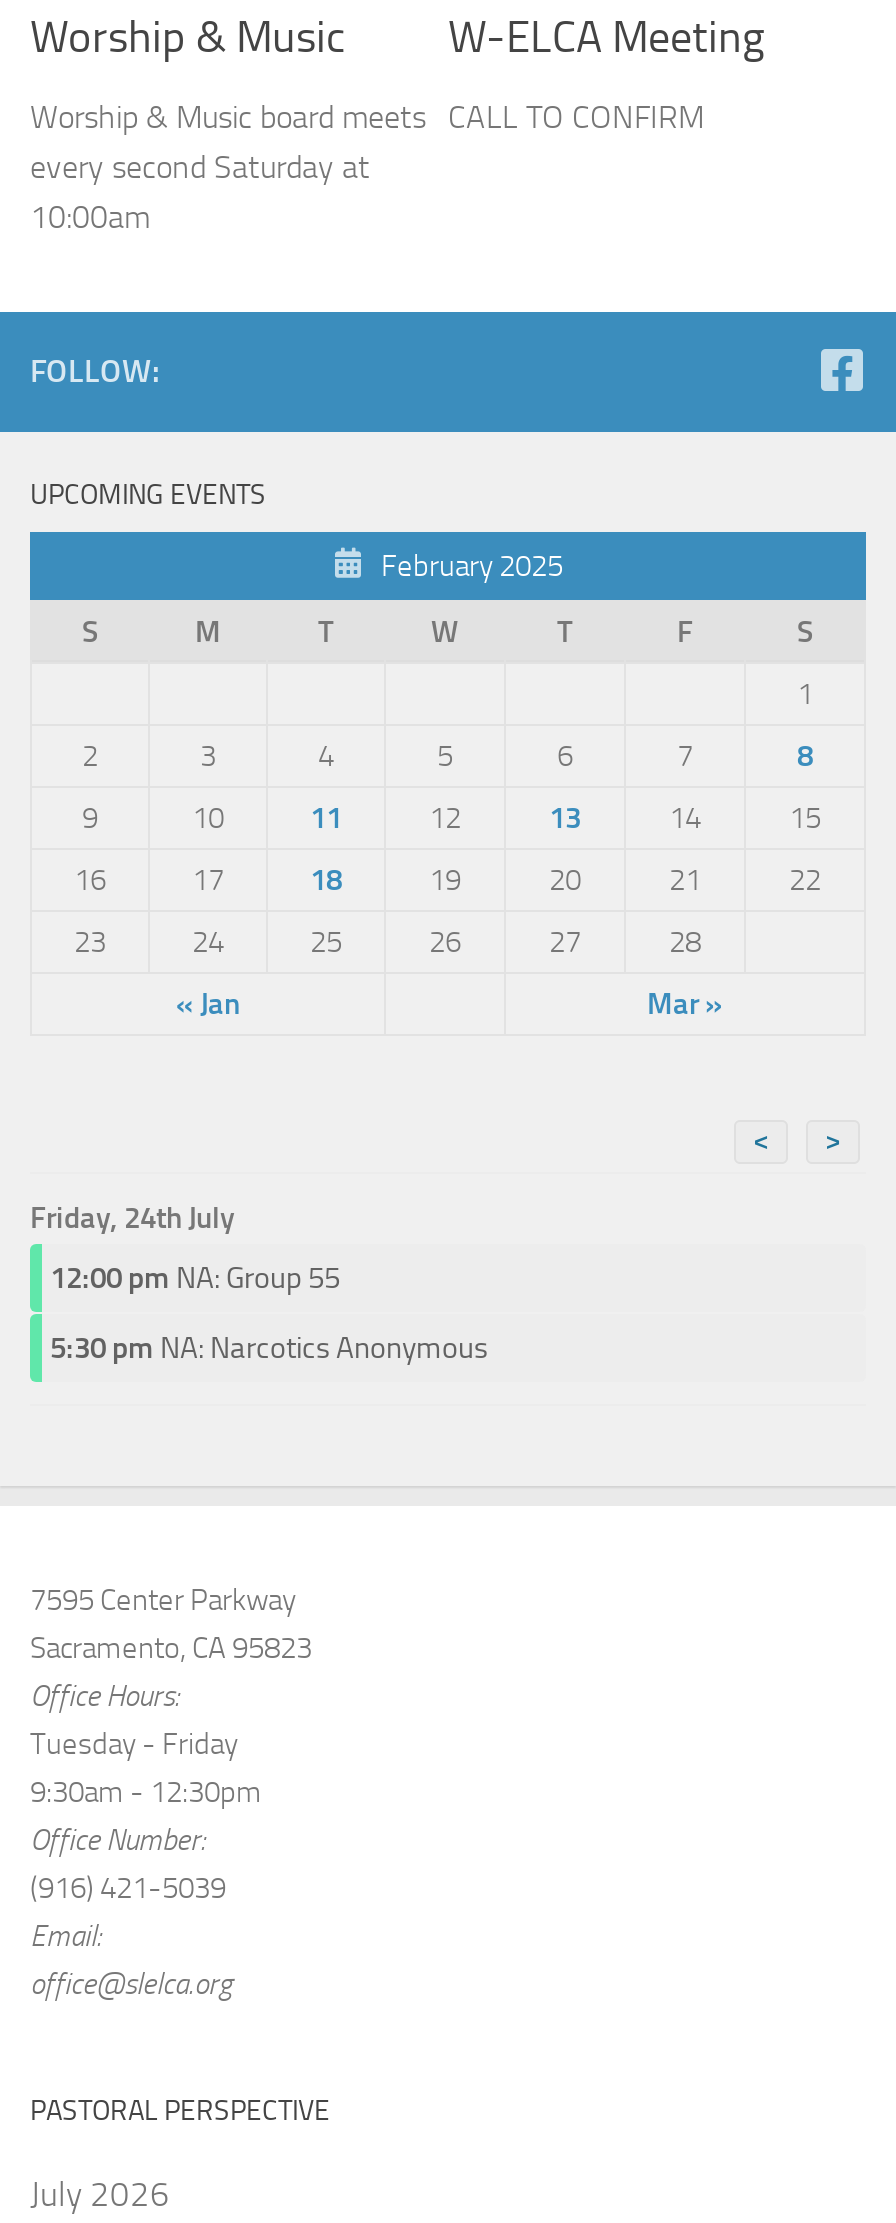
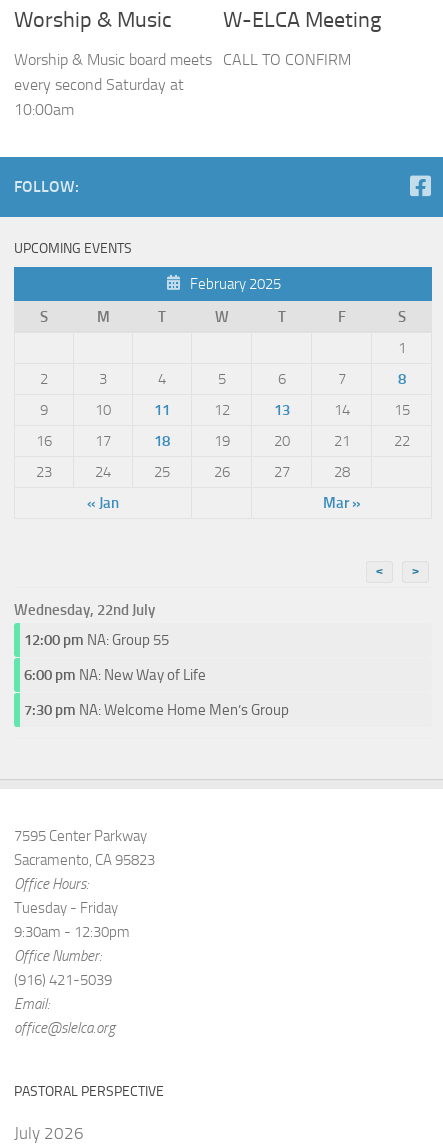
- Friday, 24th July
+ Wednesday, 22nd July

- 5:30 pm NA: Narcotics Anonymous
+ 6:00 pm NA: New Way of Life
+ 7:30 pm NA: Welcome Home Men’s Group
